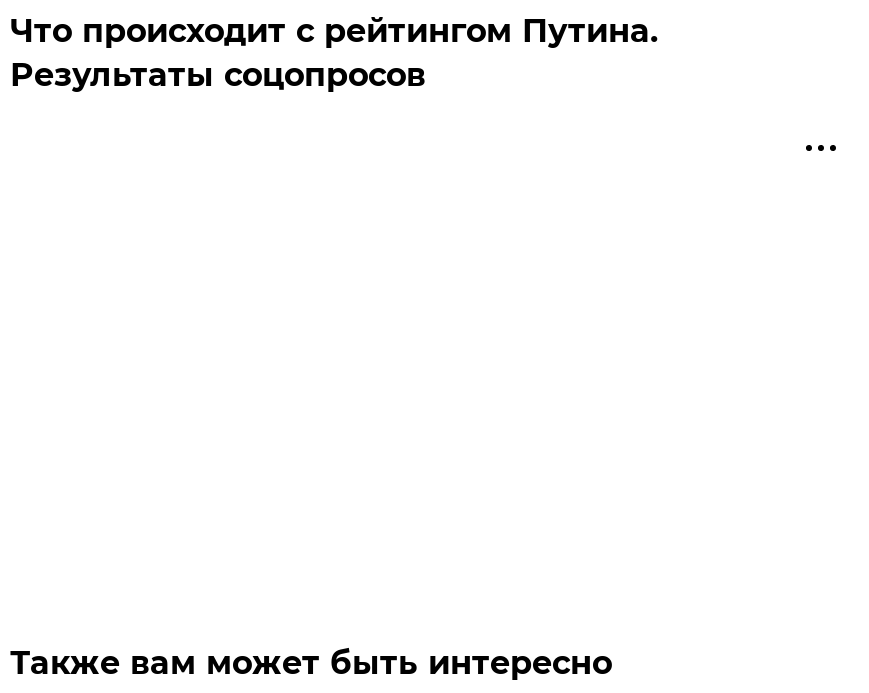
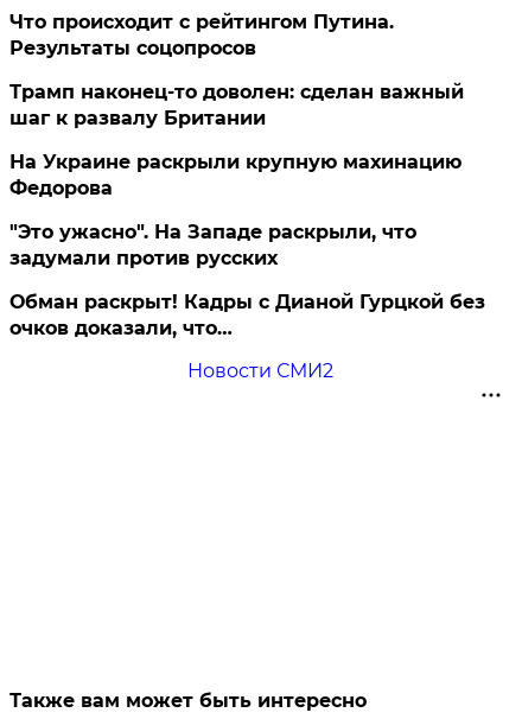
+ Трамп наконец-то доволен: сделан важный
+ шаг к развалу Британии
+ На Украине раскрыли крупную махинацию
+ Федорова
+ "Это ужасно". На Западе раскрыли, что
+ задумали против русских
+ Обман раскрыт! Кадры с Дианой Гурцкой без
+ очков доказали, что…
+ Новости СМИ2
